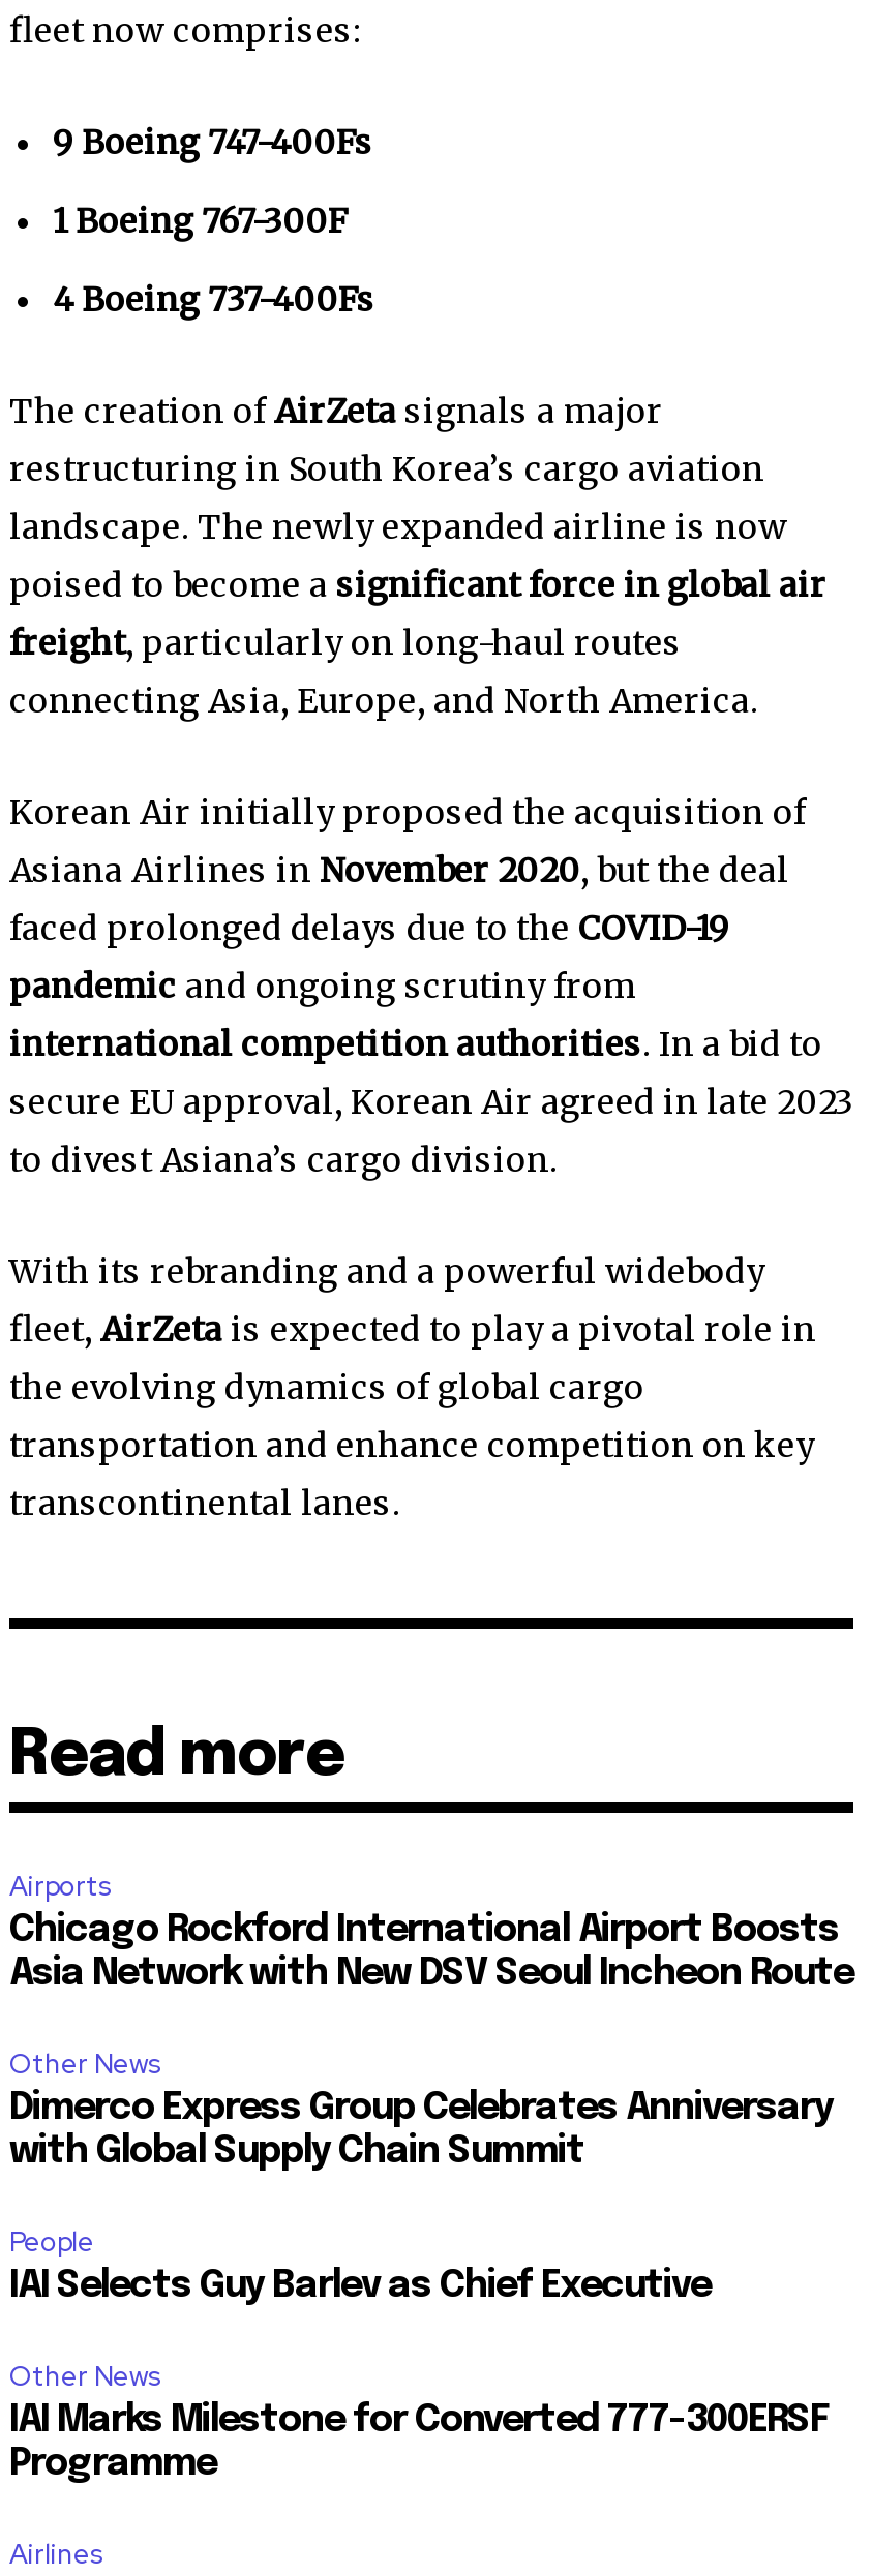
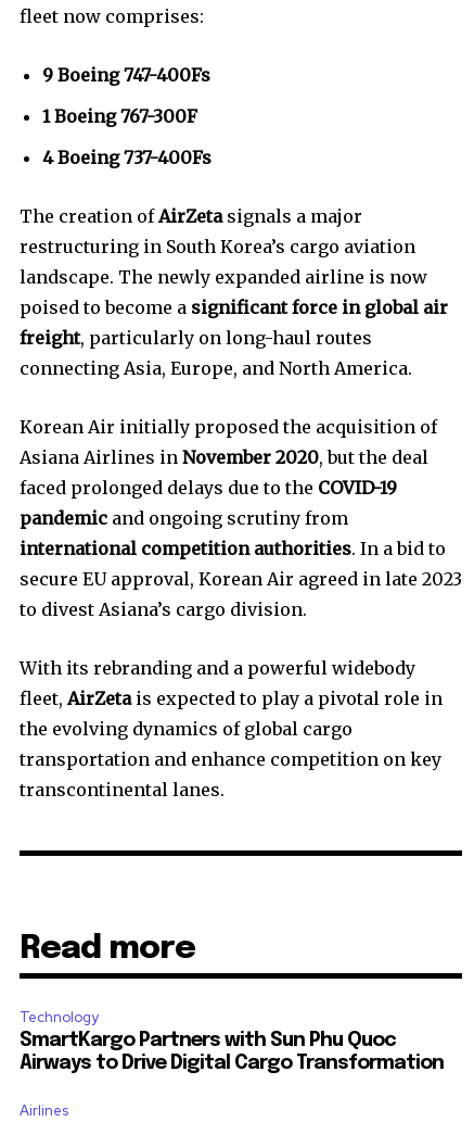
moved down: Read more

- Airports
- Chicago Rockford International Airport Boosts
- Asia Network with New DSV Seoul Incheon Route
- Other News
- Dimerco Express Group Celebrates Anniversary
- with Global Supply Chain Summit
- People
- IAI Selects Guy Barlev as Chief Executive
- Other News
- IAI Marks Milestone for Converted 777-300ERSF
- Programme
+ Technology
+ SmartKargo Partners with Sun Phu Quoc
+ Airways to Drive Digital Cargo Transformation
